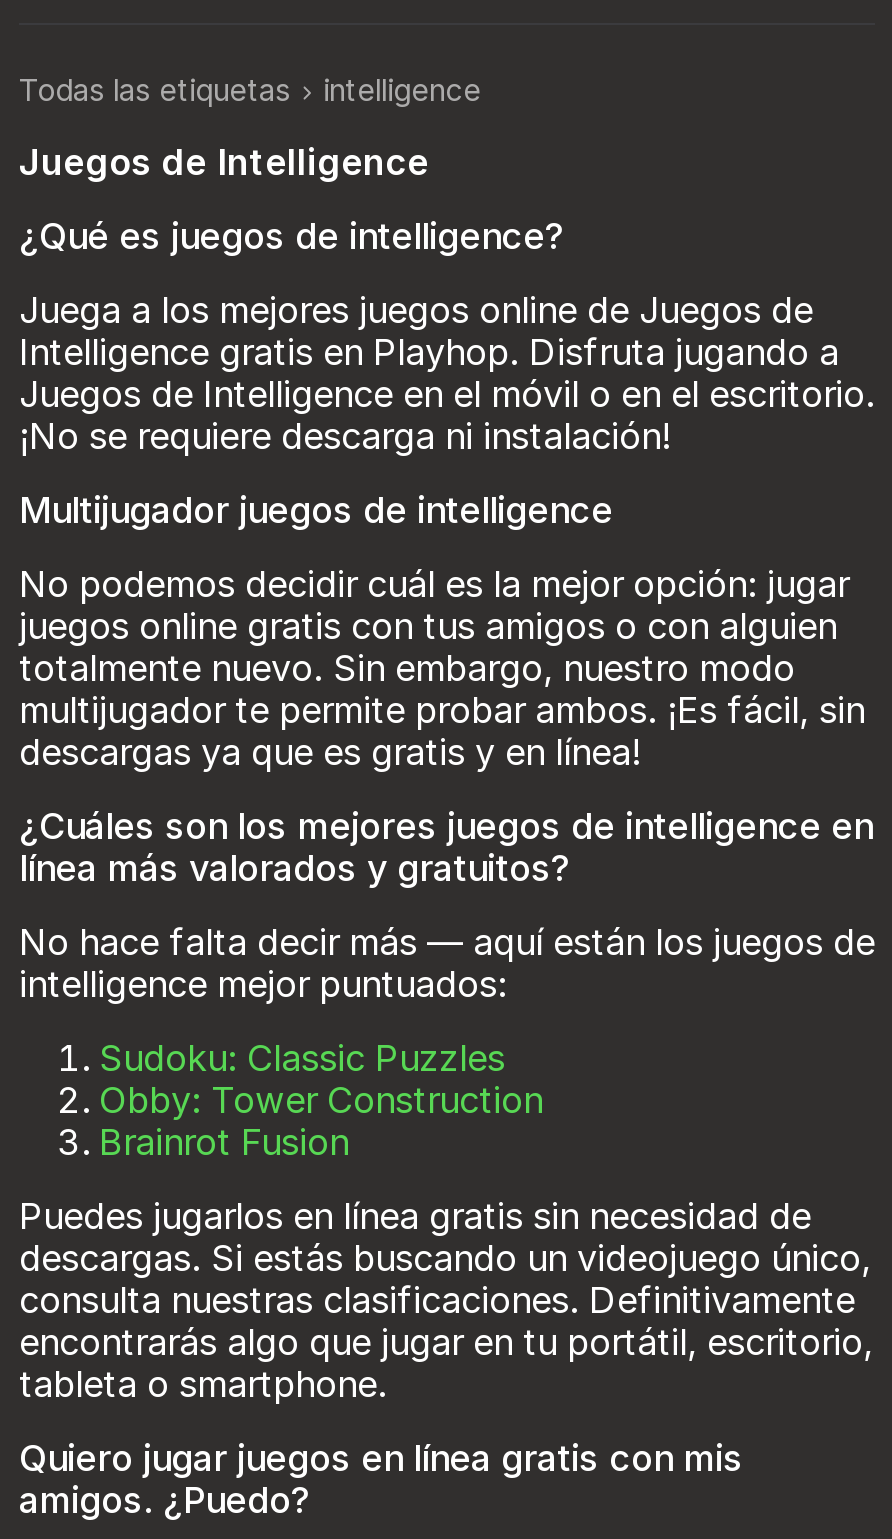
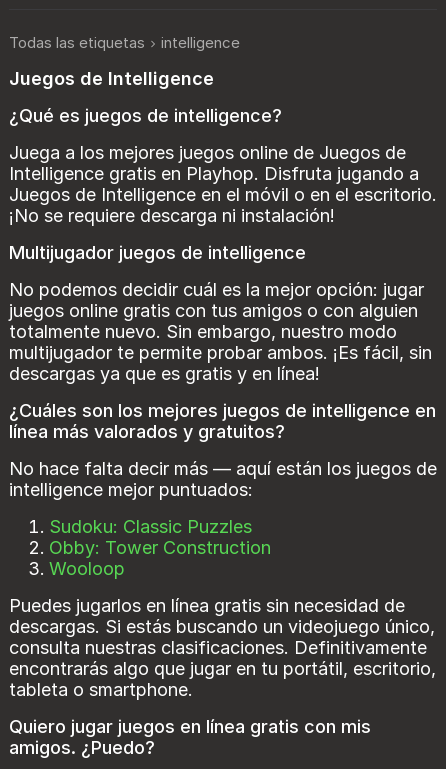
- Brainrot Fusion
+ Wooloop
